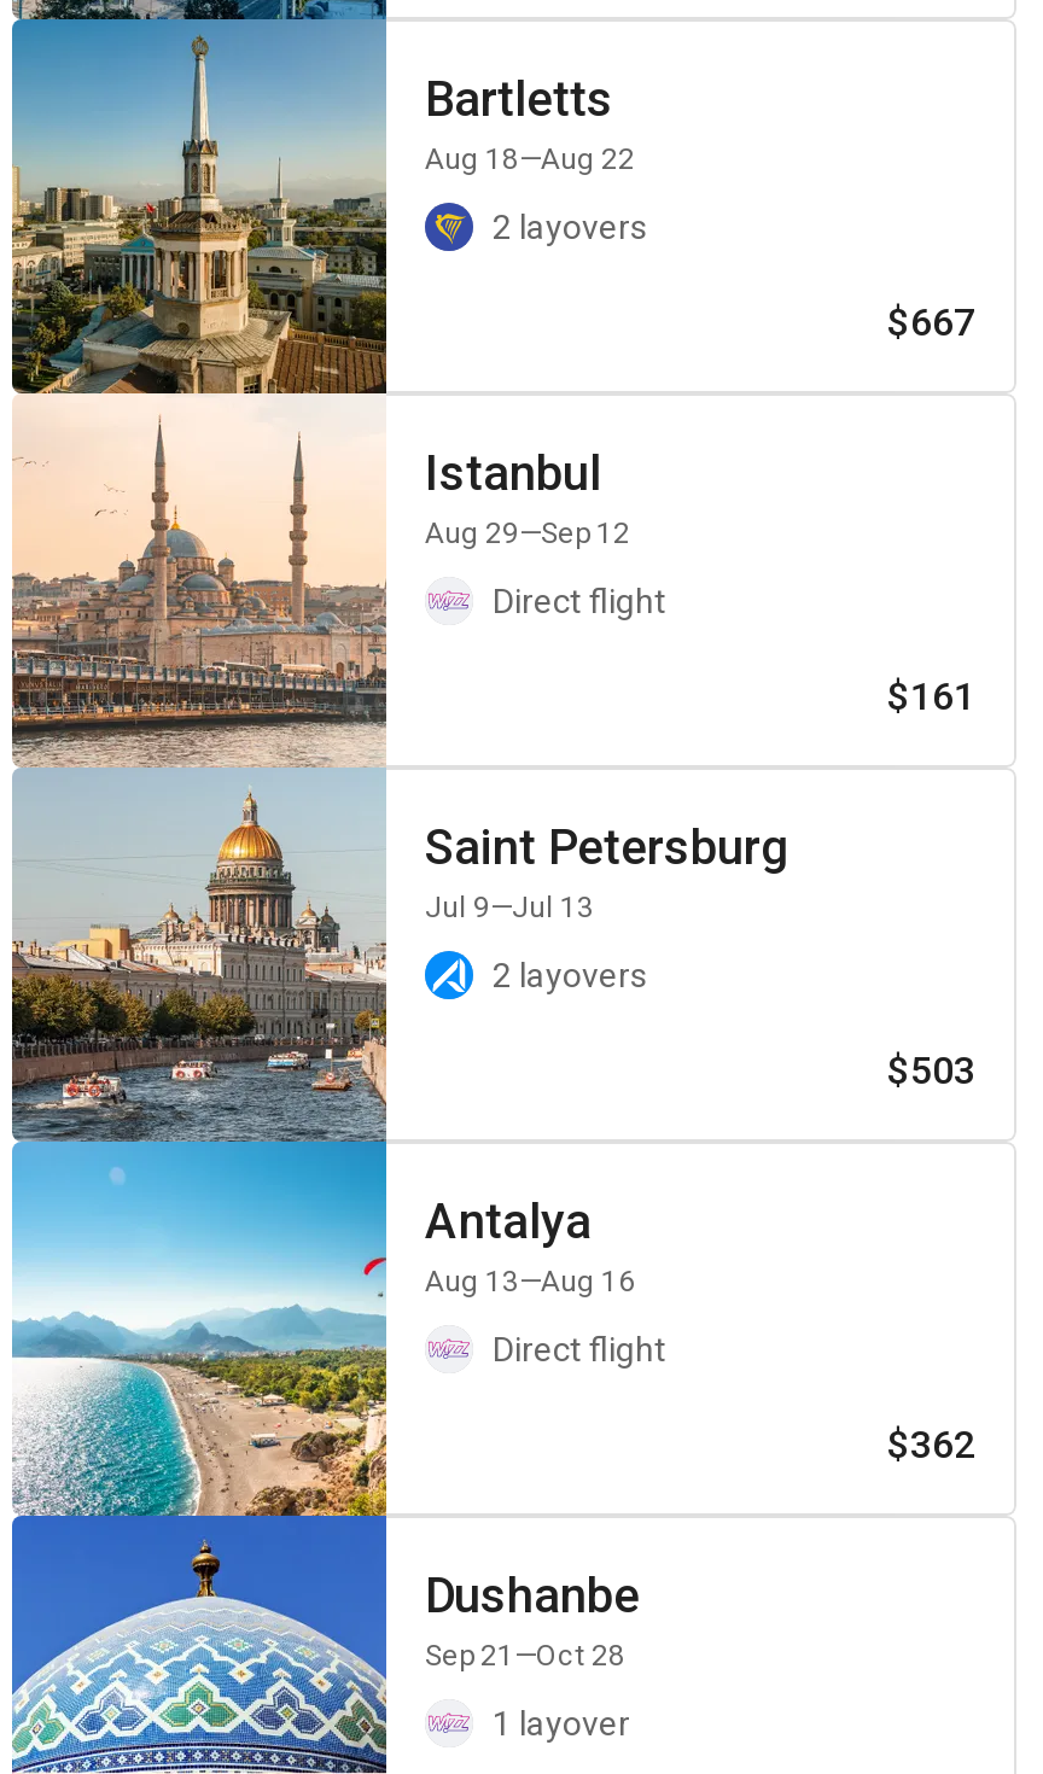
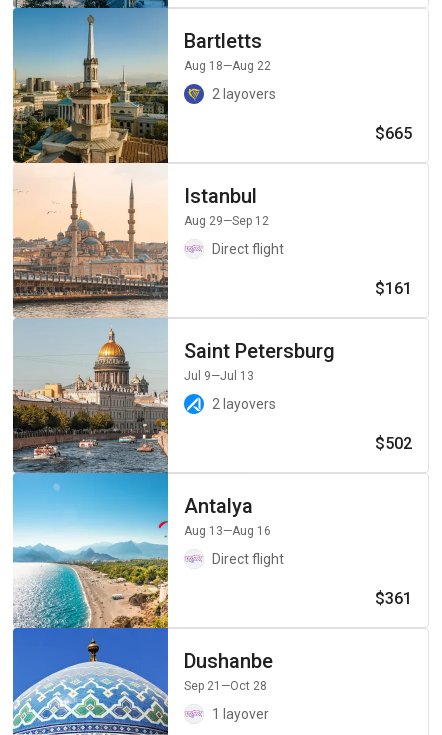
- $667
+ $665

- $503
+ $502

- $362
+ $361
